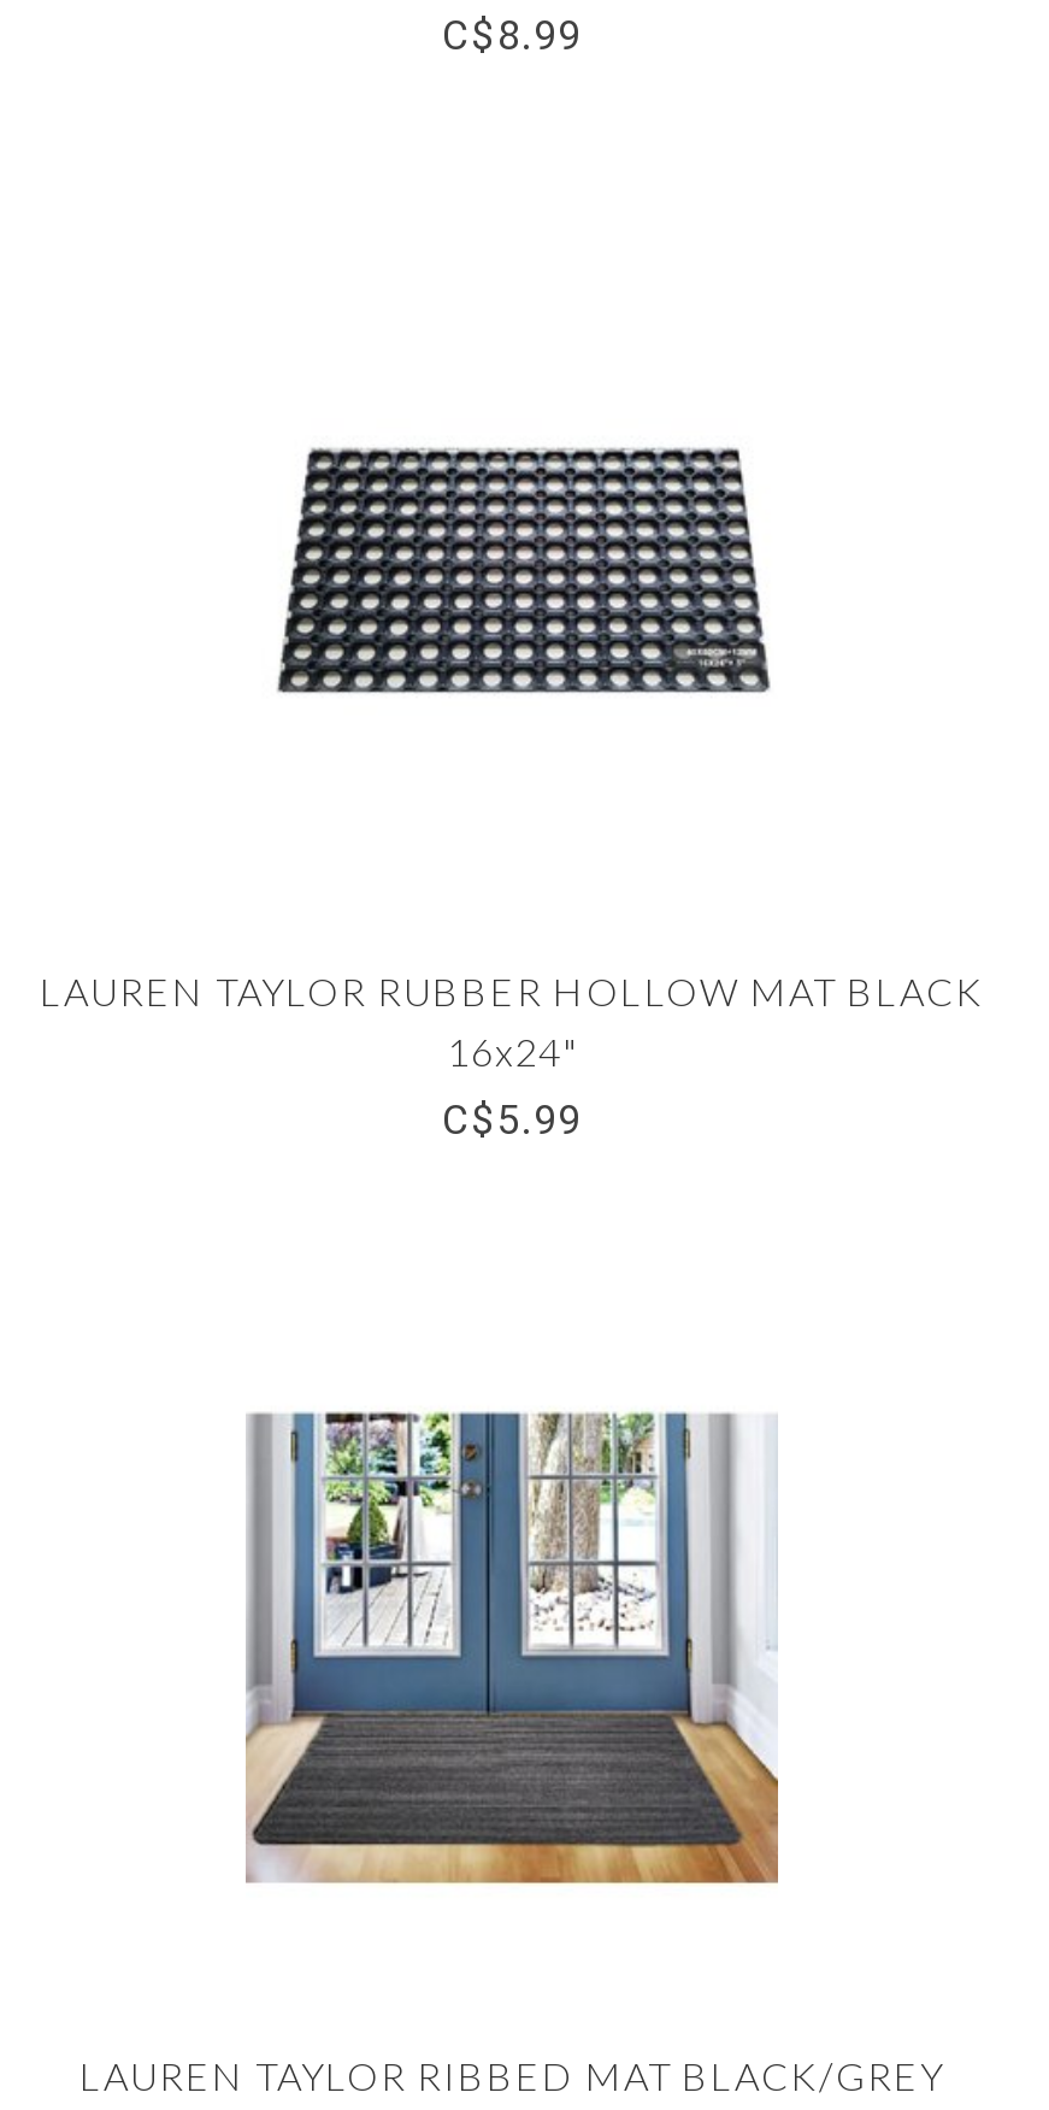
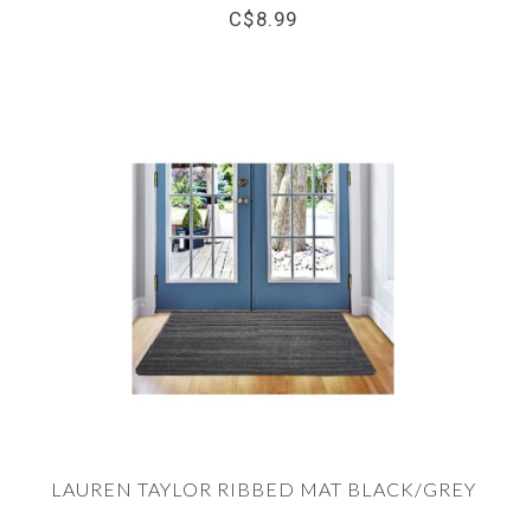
- [image]

- LAUREN TAYLOR RUBBER HOLLOW MAT BLACK
- 16x24"
- C$5.99
